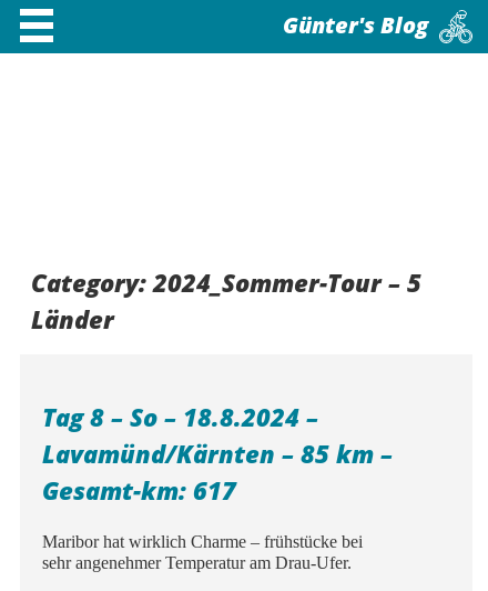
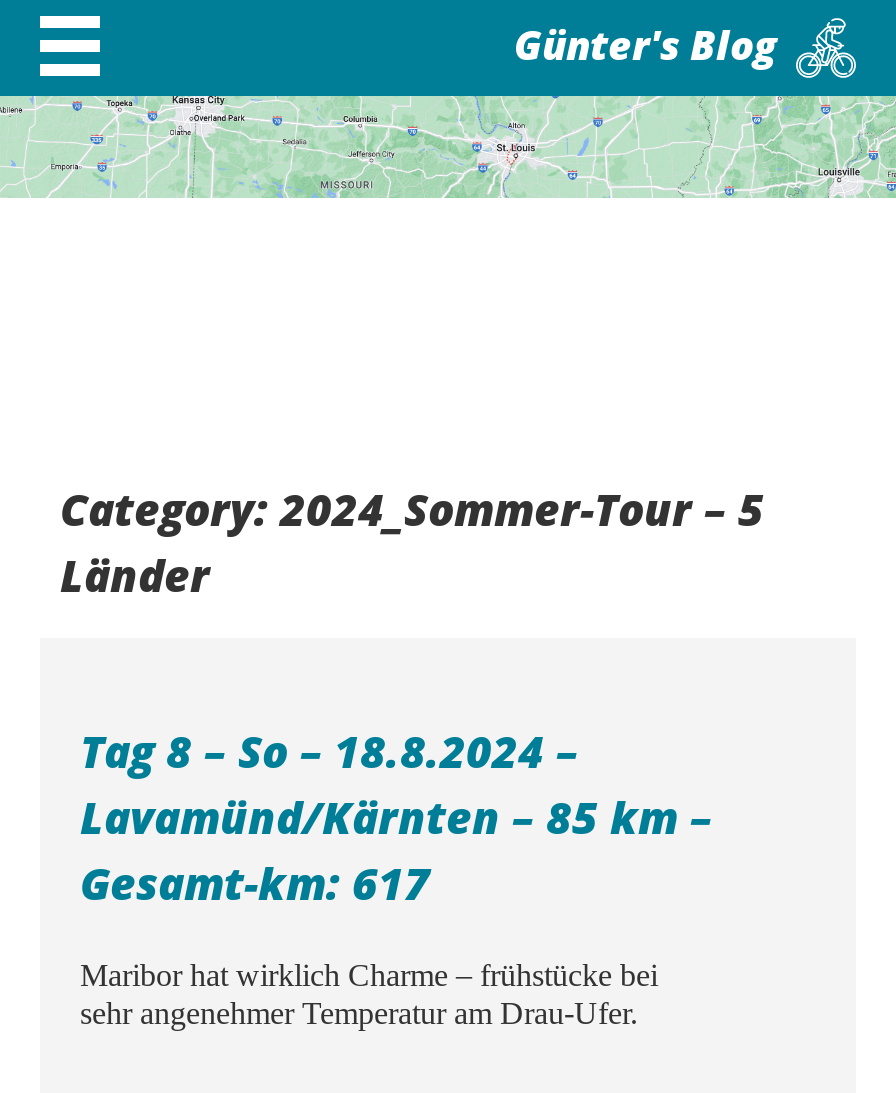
+ [image]
